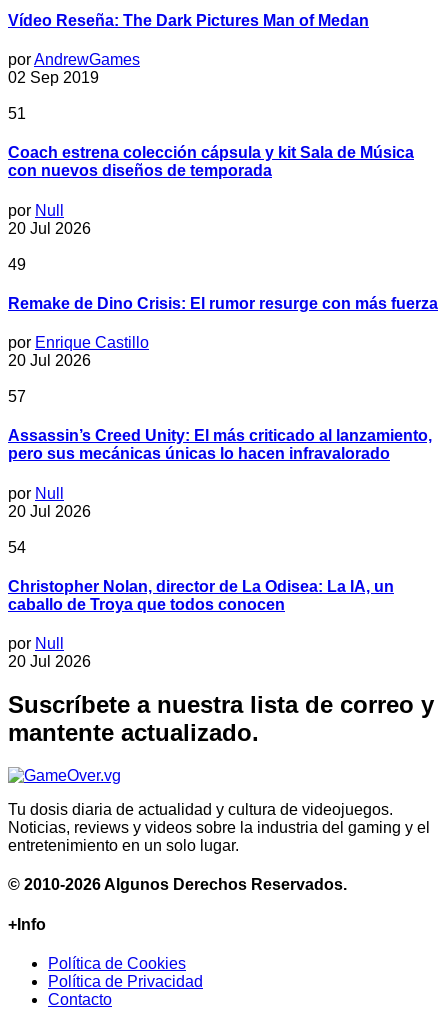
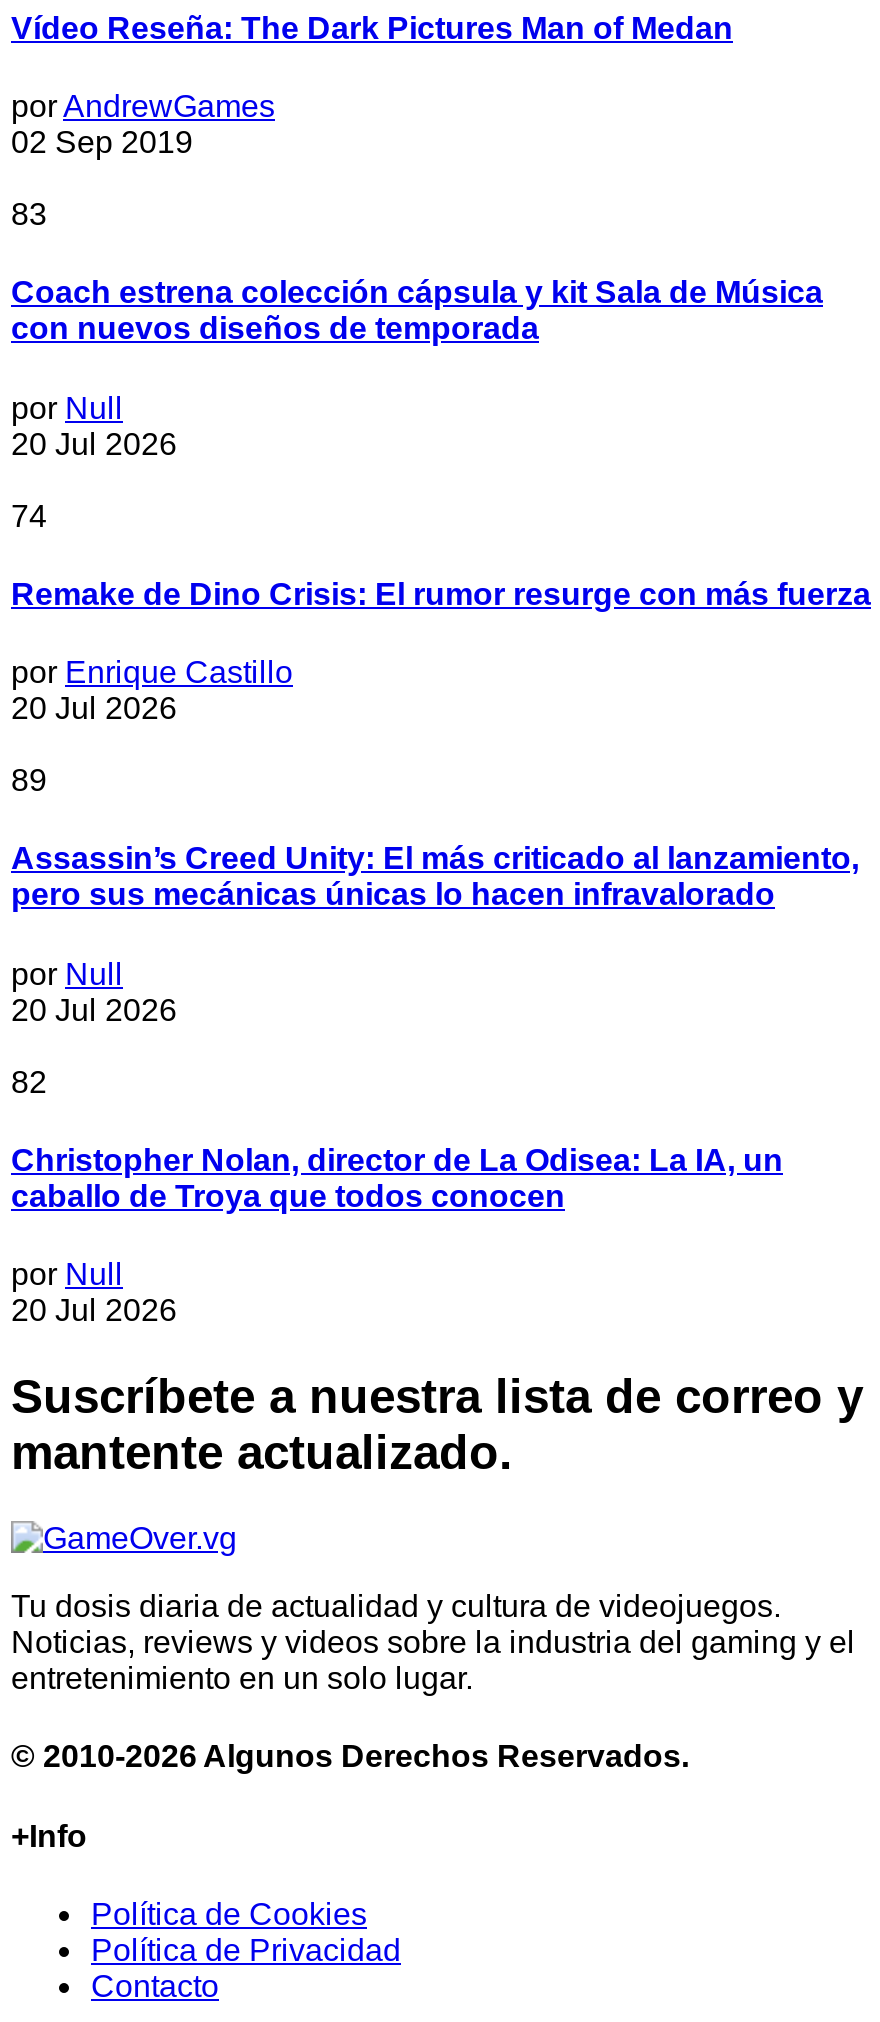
- 51
+ 83

- 49
+ 74

- 57
+ 89

- 54
+ 82
